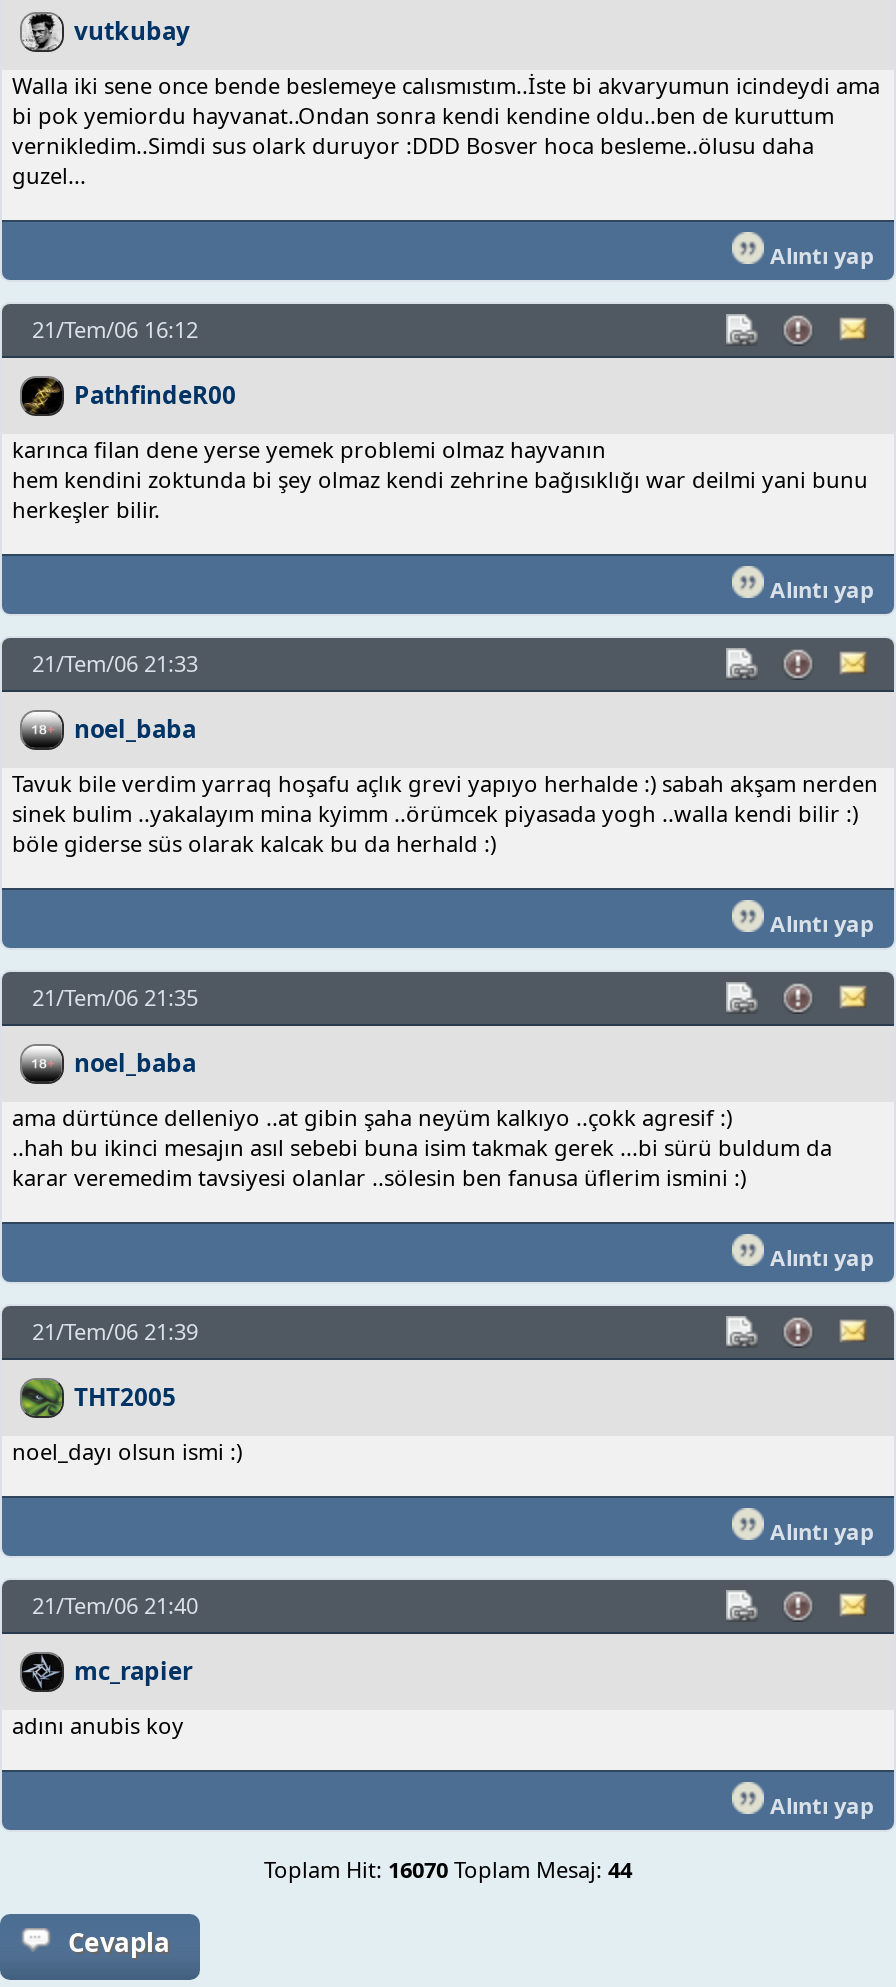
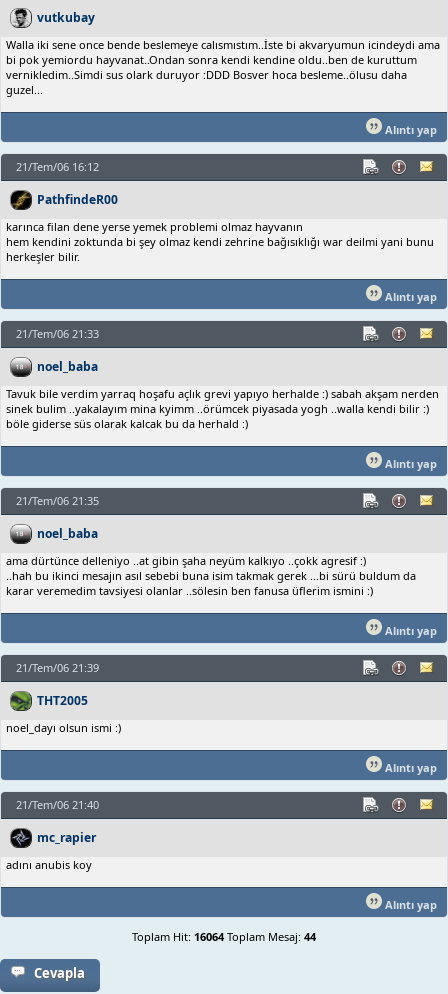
- Toplam Hit: 16070 Toplam Mesaj: 44
+ Toplam Hit: 16064 Toplam Mesaj: 44
